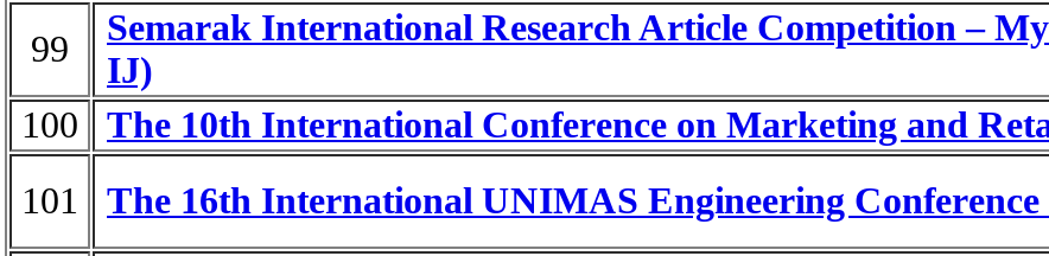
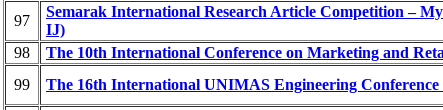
- 99
+ 97

- 100
+ 98

- 101
+ 99
